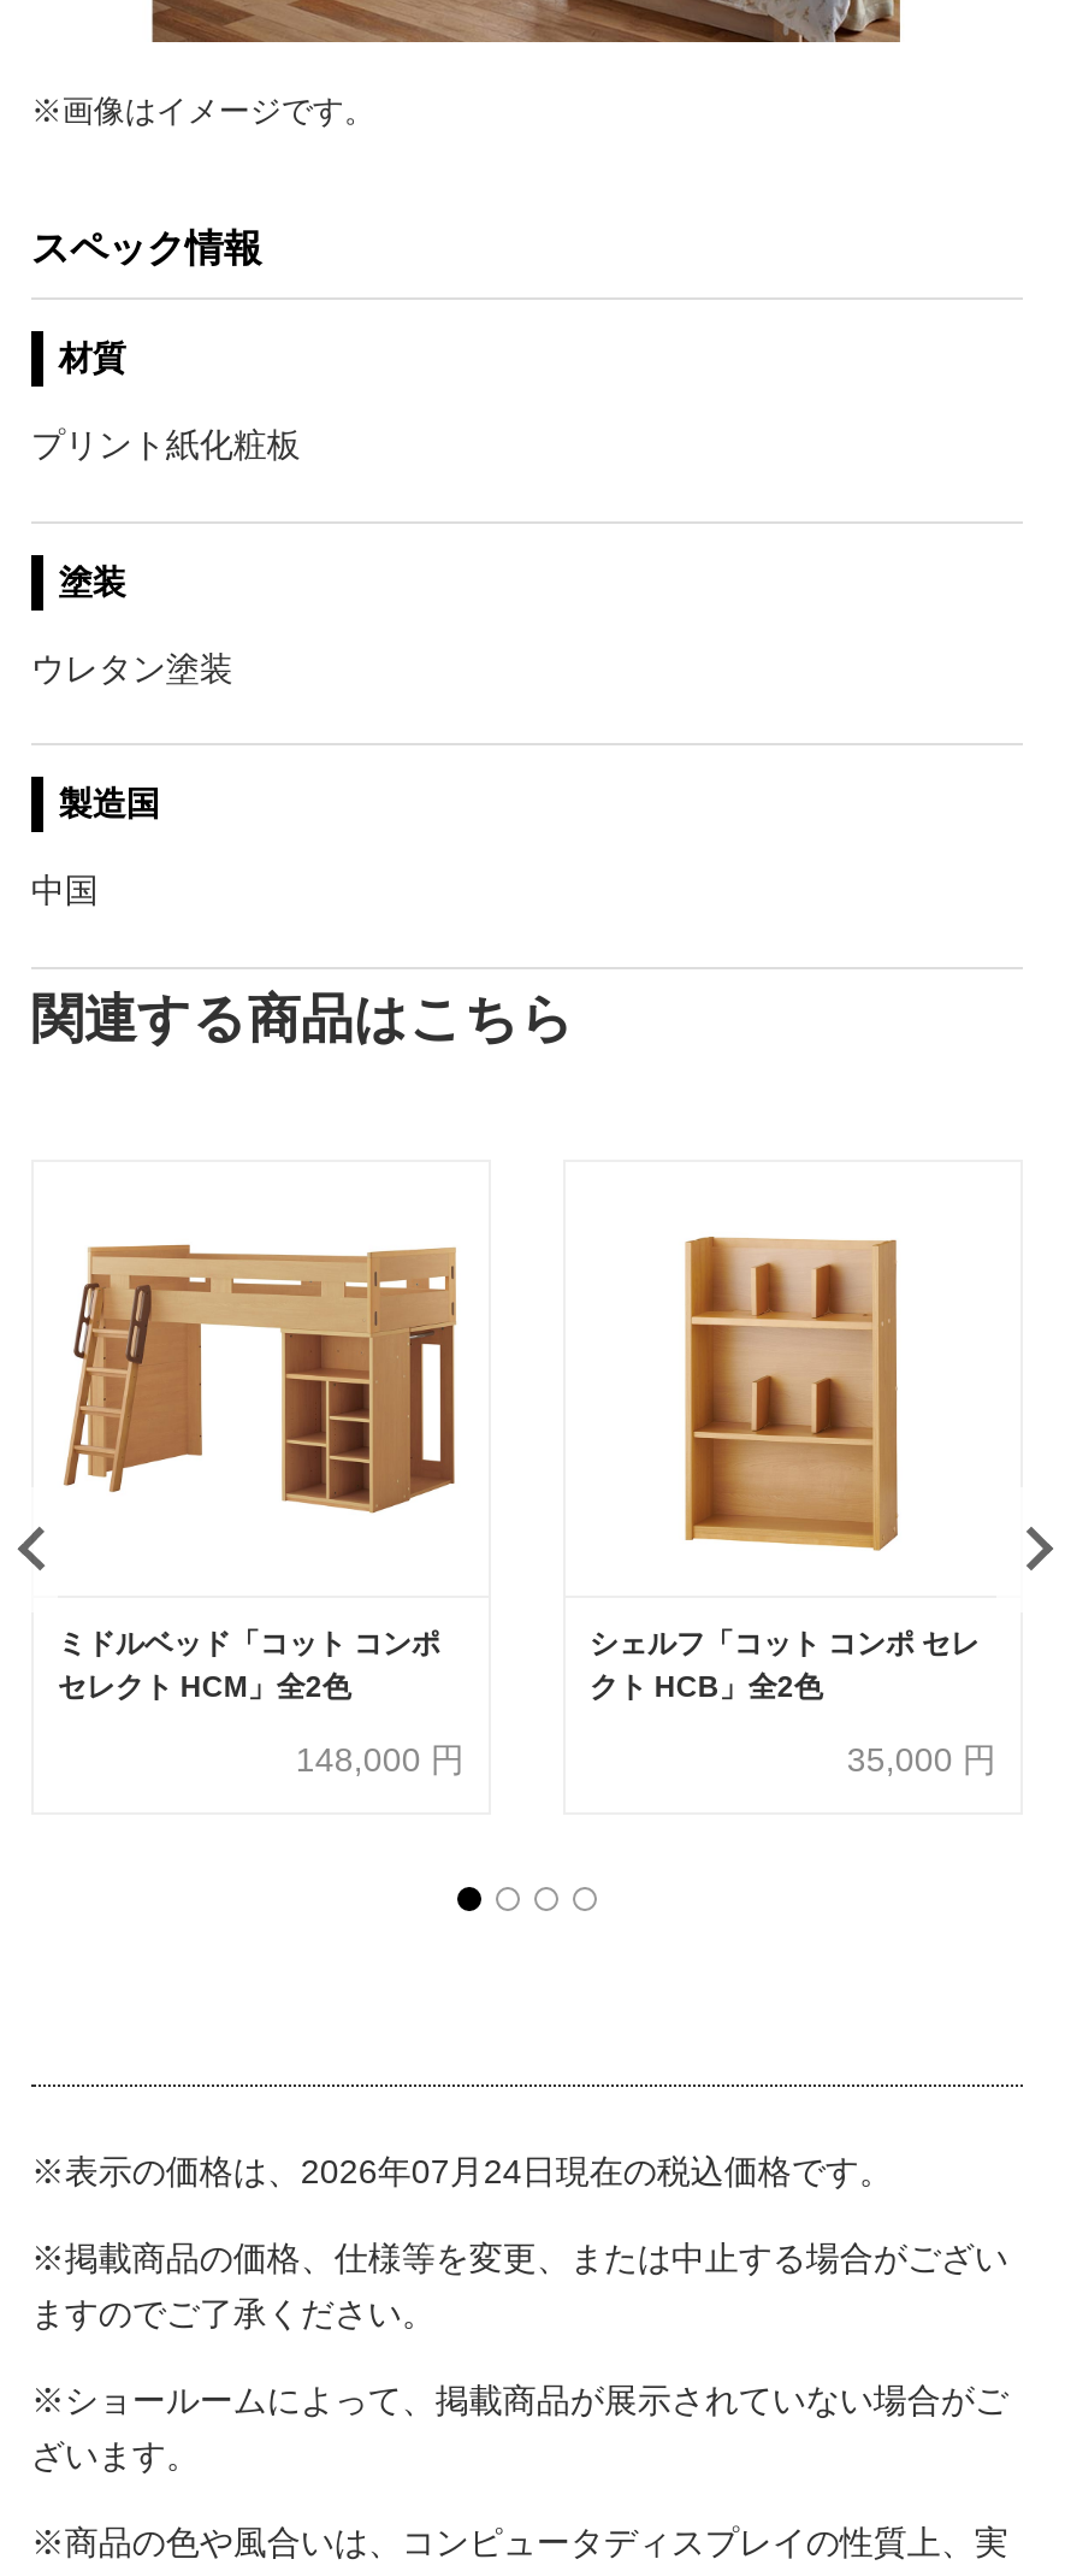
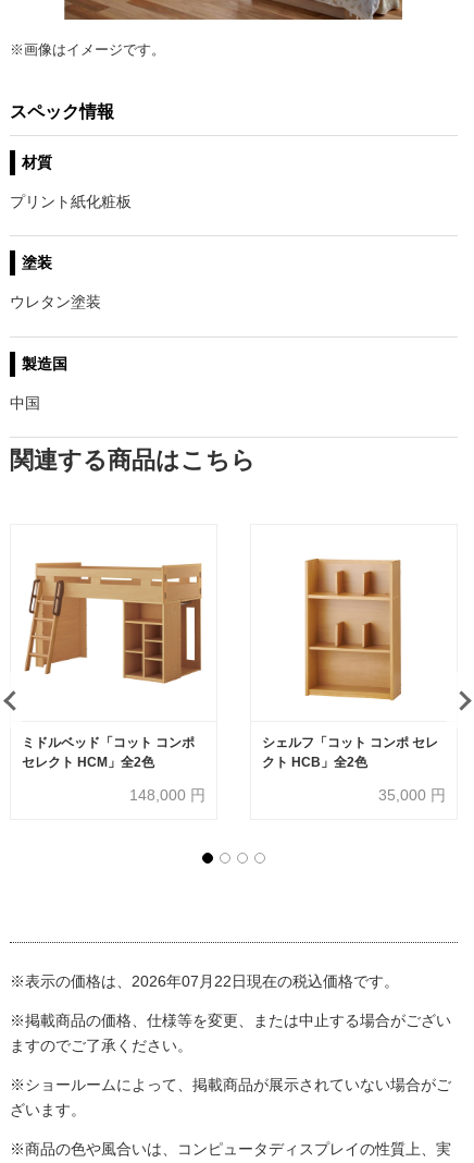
- ※表示の価格は、2026年07月24日現在の税込価格です。
+ ※表示の価格は、2026年07月22日現在の税込価格です。
